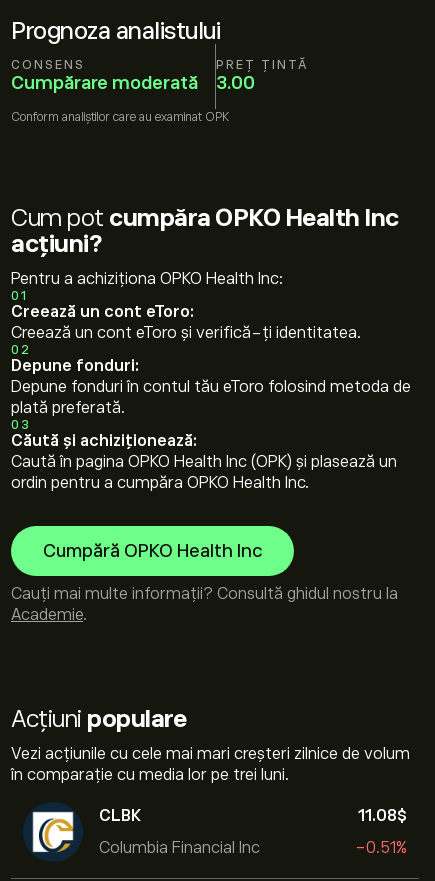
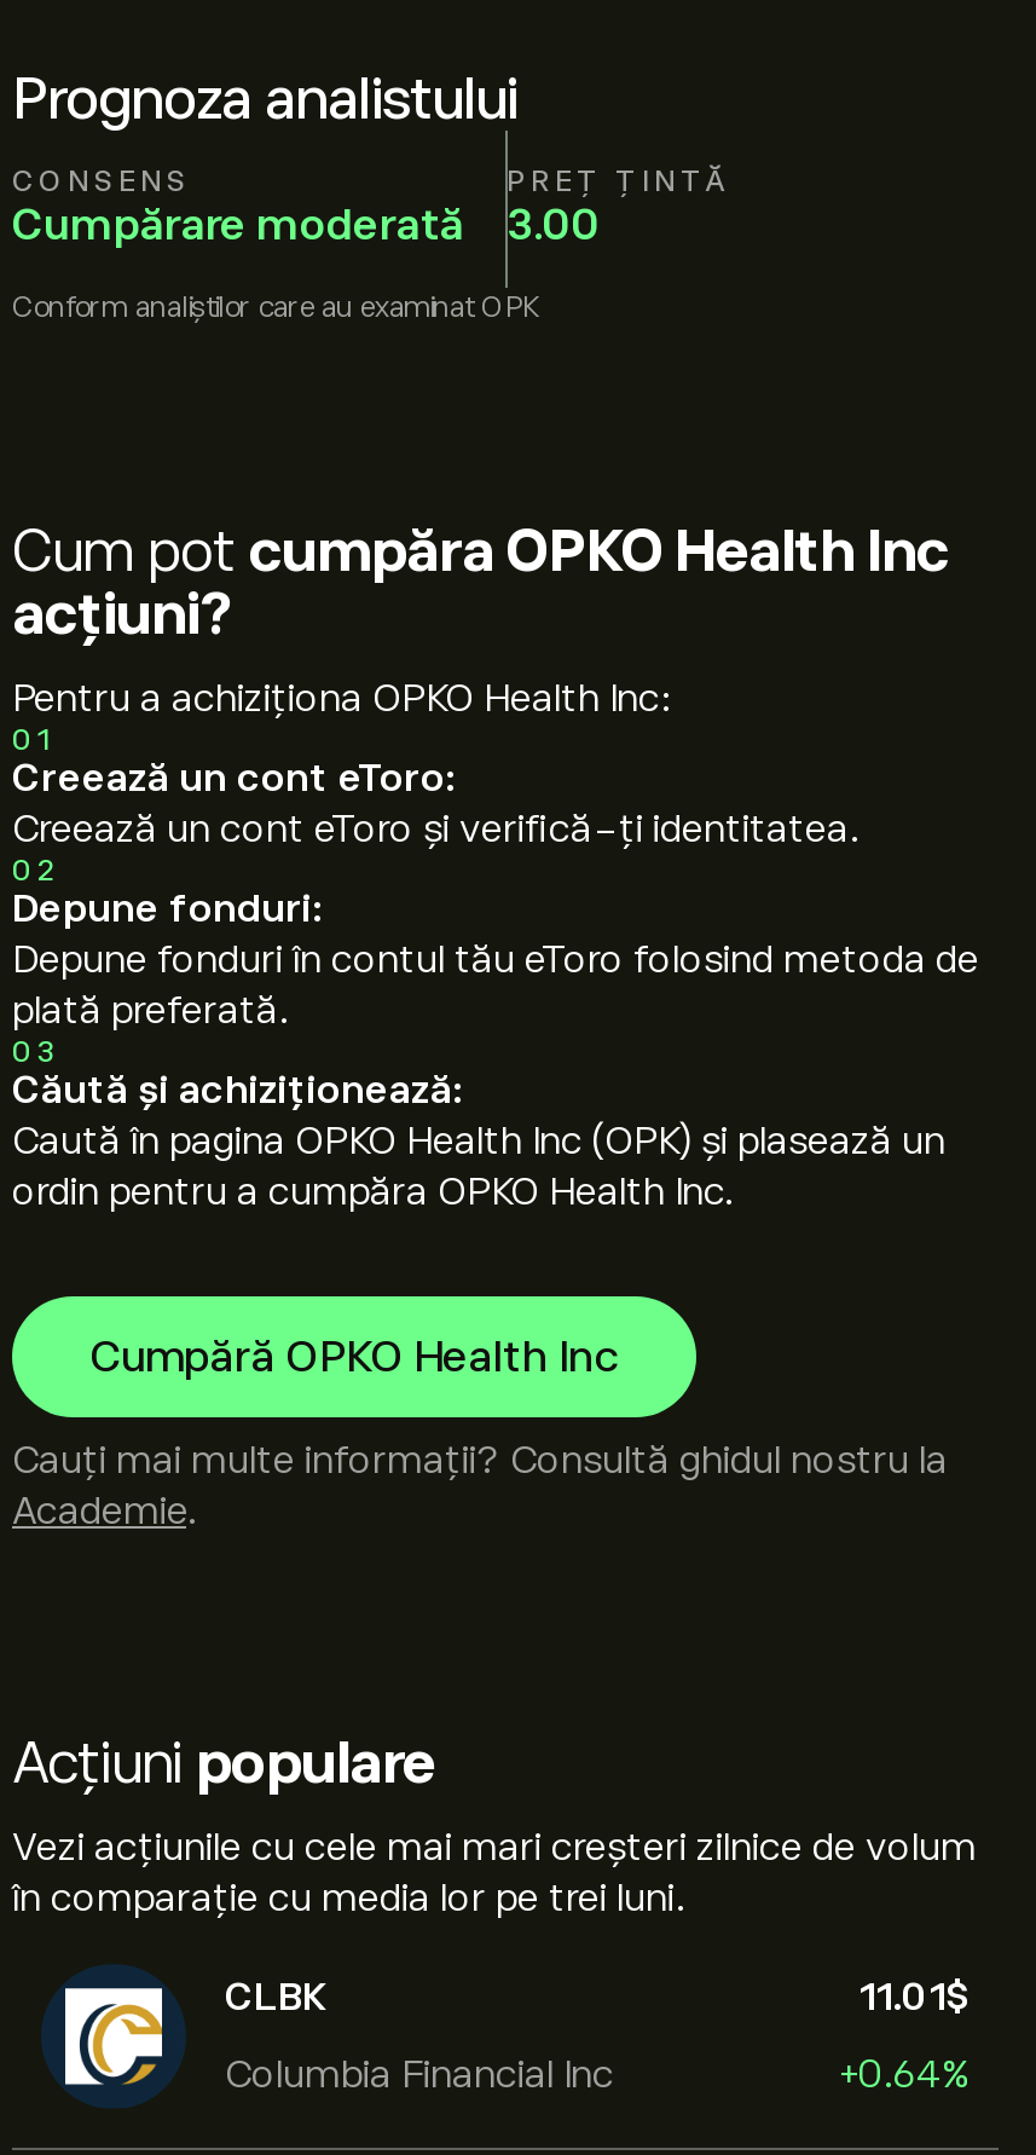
- 11.08$
+ 11.01$

- -0.51%
+ +0.64%
